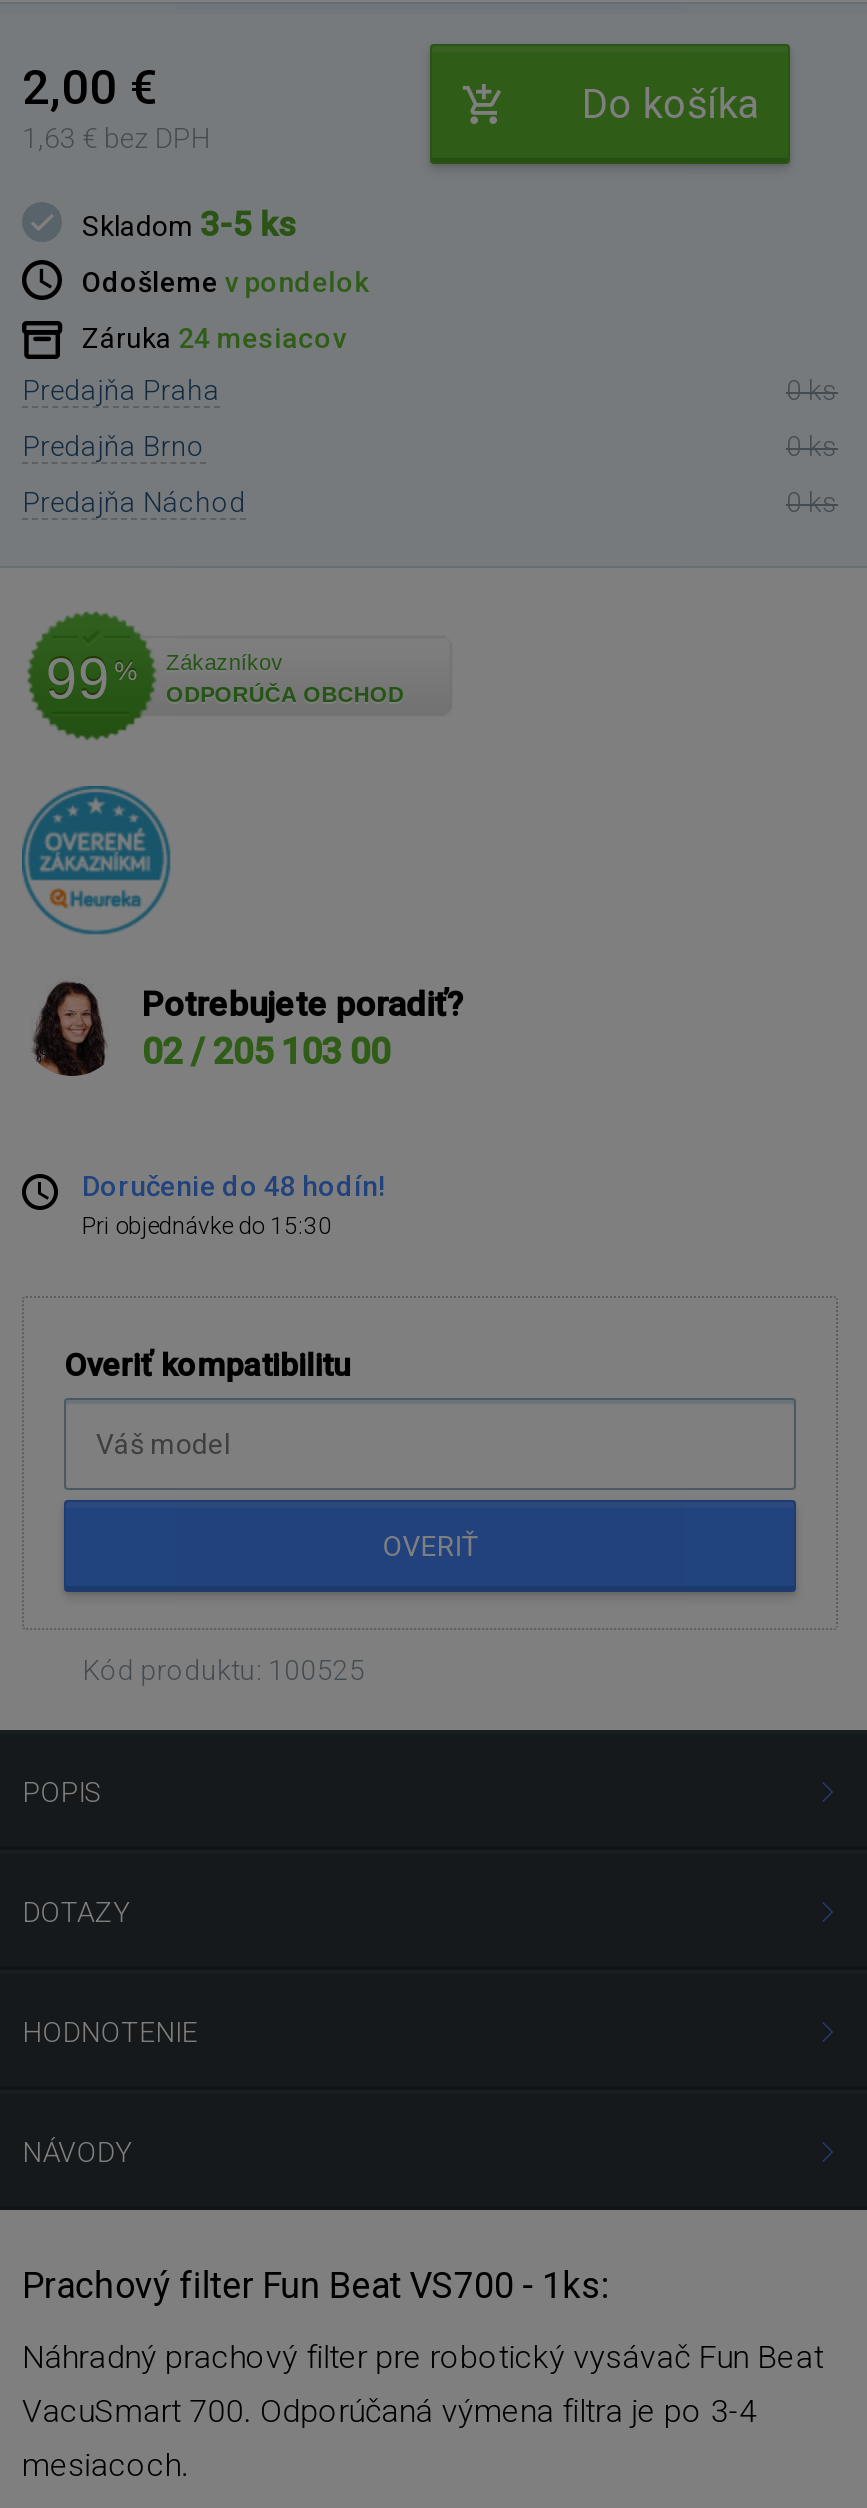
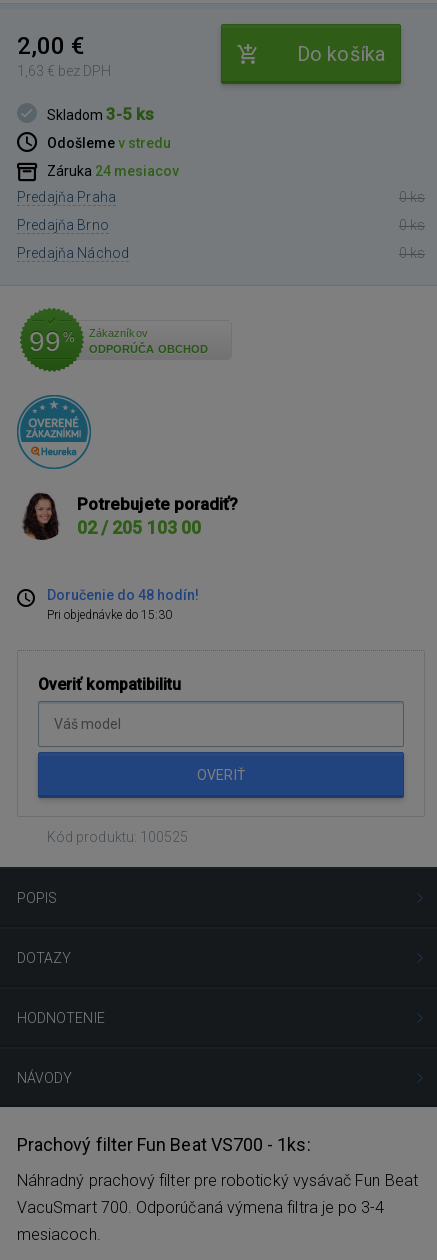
- Odošleme v pondelok
+ Odošleme v stredu
